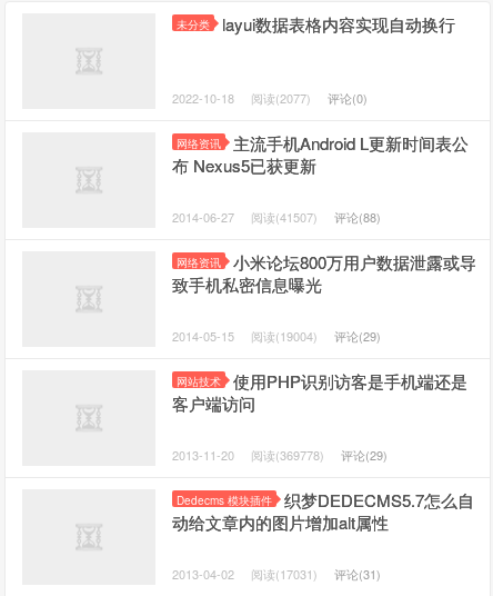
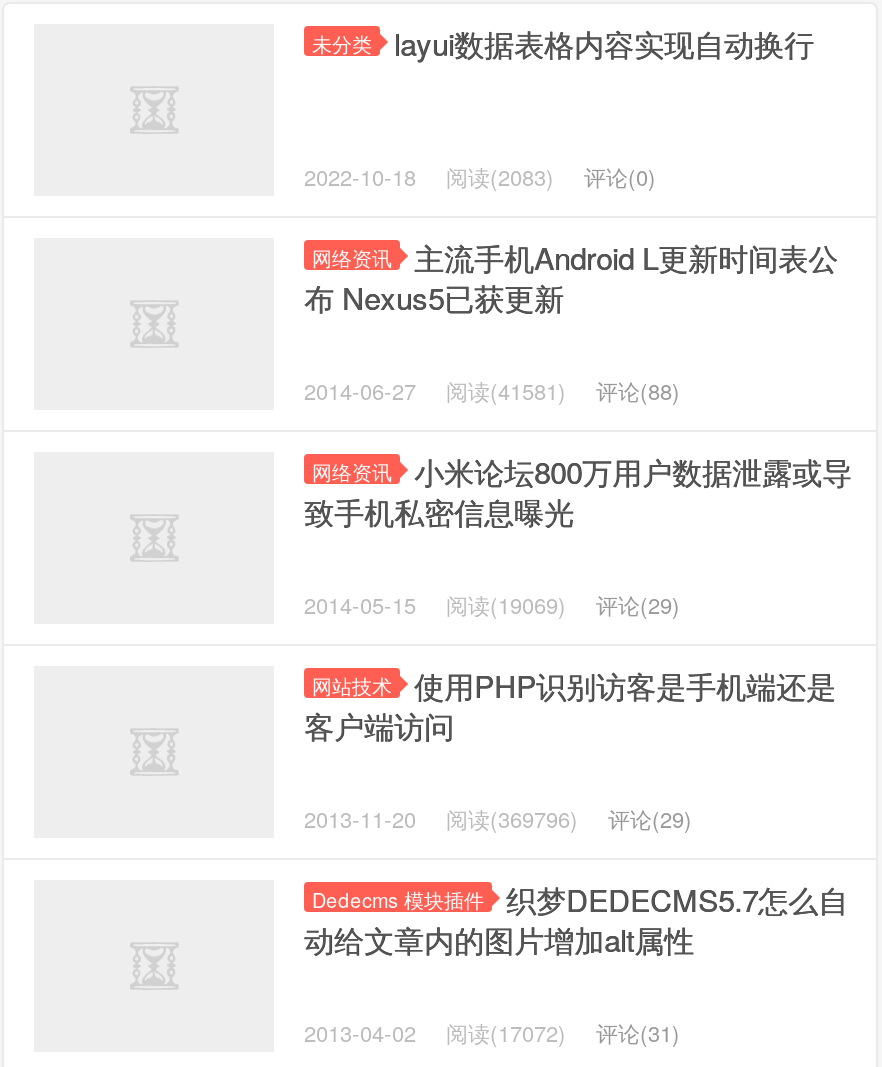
- 2022-10-18 阅读(2077) 评论(0)
+ 2022-10-18 阅读(2083) 评论(0)

- 2014-06-27 阅读(41507) 评论(88)
+ 2014-06-27 阅读(41581) 评论(88)

- 2014-05-15 阅读(19004) 评论(29)
+ 2014-05-15 阅读(19069) 评论(29)

- 2013-11-20 阅读(369778) 评论(29)
+ 2013-11-20 阅读(369796) 评论(29)

- 2013-04-02 阅读(17031) 评论(31)
+ 2013-04-02 阅读(17072) 评论(31)
